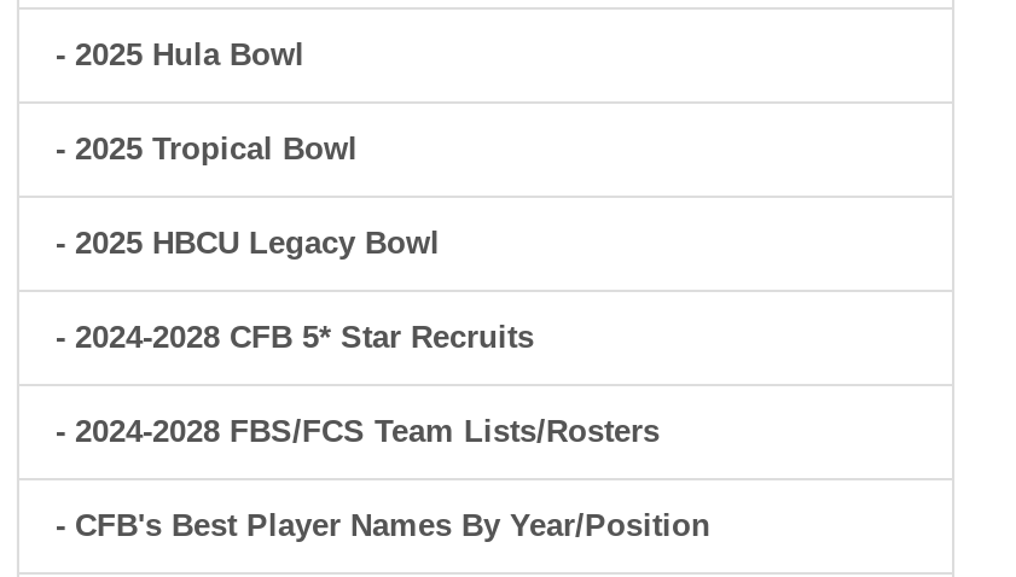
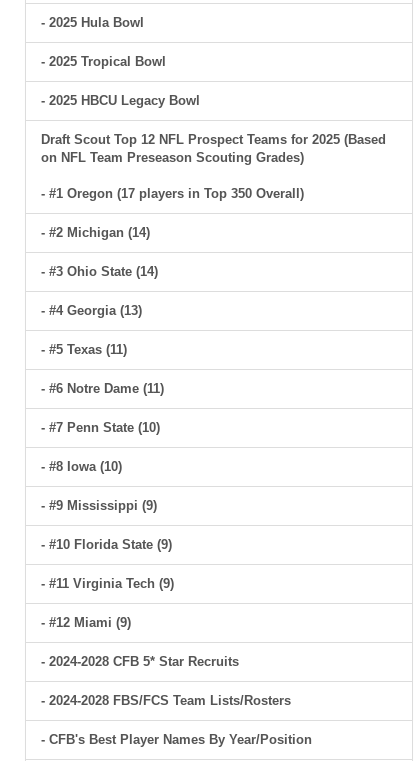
+ Draft Scout Top 12 NFL Prospect Teams for 2025 (Based
+ on NFL Team Preseason Scouting Grades)
+ - #1 Oregon (17 players in Top 350 Overall)
+ - #2 Michigan (14)
+ - #3 Ohio State (14)
+ - #4 Georgia (13)
+ - #5 Texas (11)
+ - #6 Notre Dame (11)
+ - #7 Penn State (10)
+ - #8 Iowa (10)
+ - #9 Mississippi (9)
+ - #10 Florida State (9)
+ - #11 Virginia Tech (9)
+ - #12 Miami (9)
